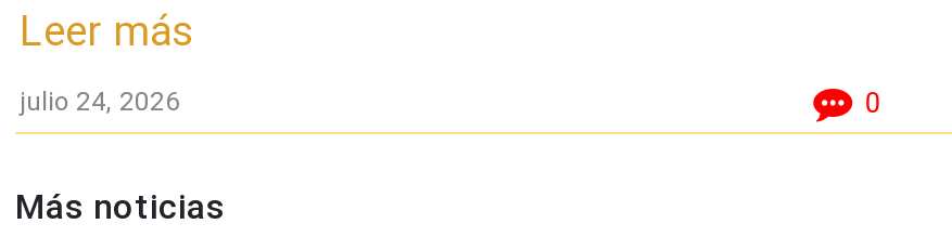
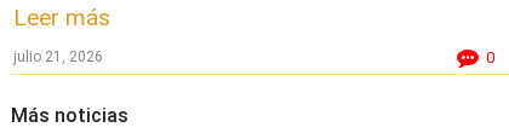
- julio 24, 2026
+ julio 21, 2026
